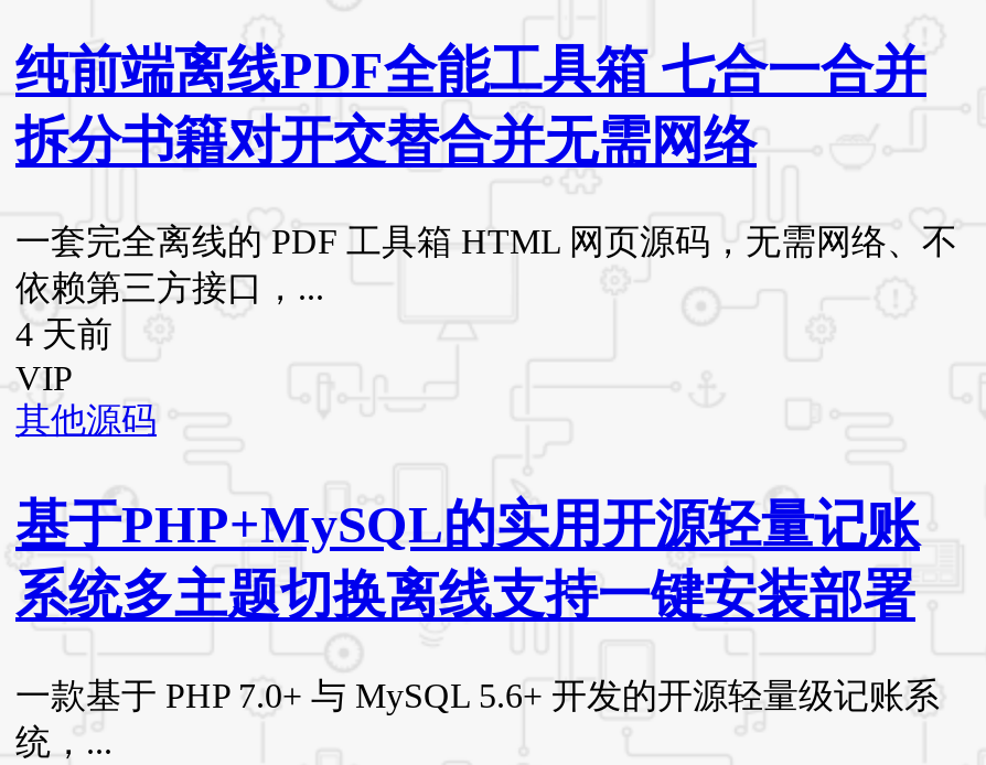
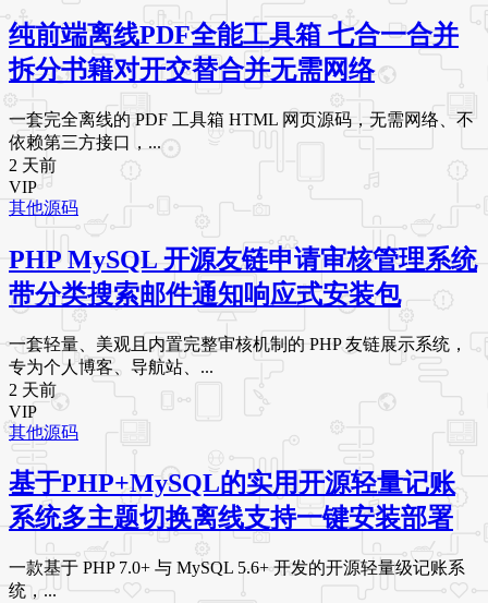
- 4 天前
+ 2 天前
+ VIP
+ 其他源码
+ PHP MySQL 开源友链申请审核管理系统
+ 带分类搜索邮件通知响应式安装包
+ 一套轻量、美观且内置完整审核机制的 PHP 友链展示系统，
+ 专为个人博客、导航站、...
+ 2 天前
